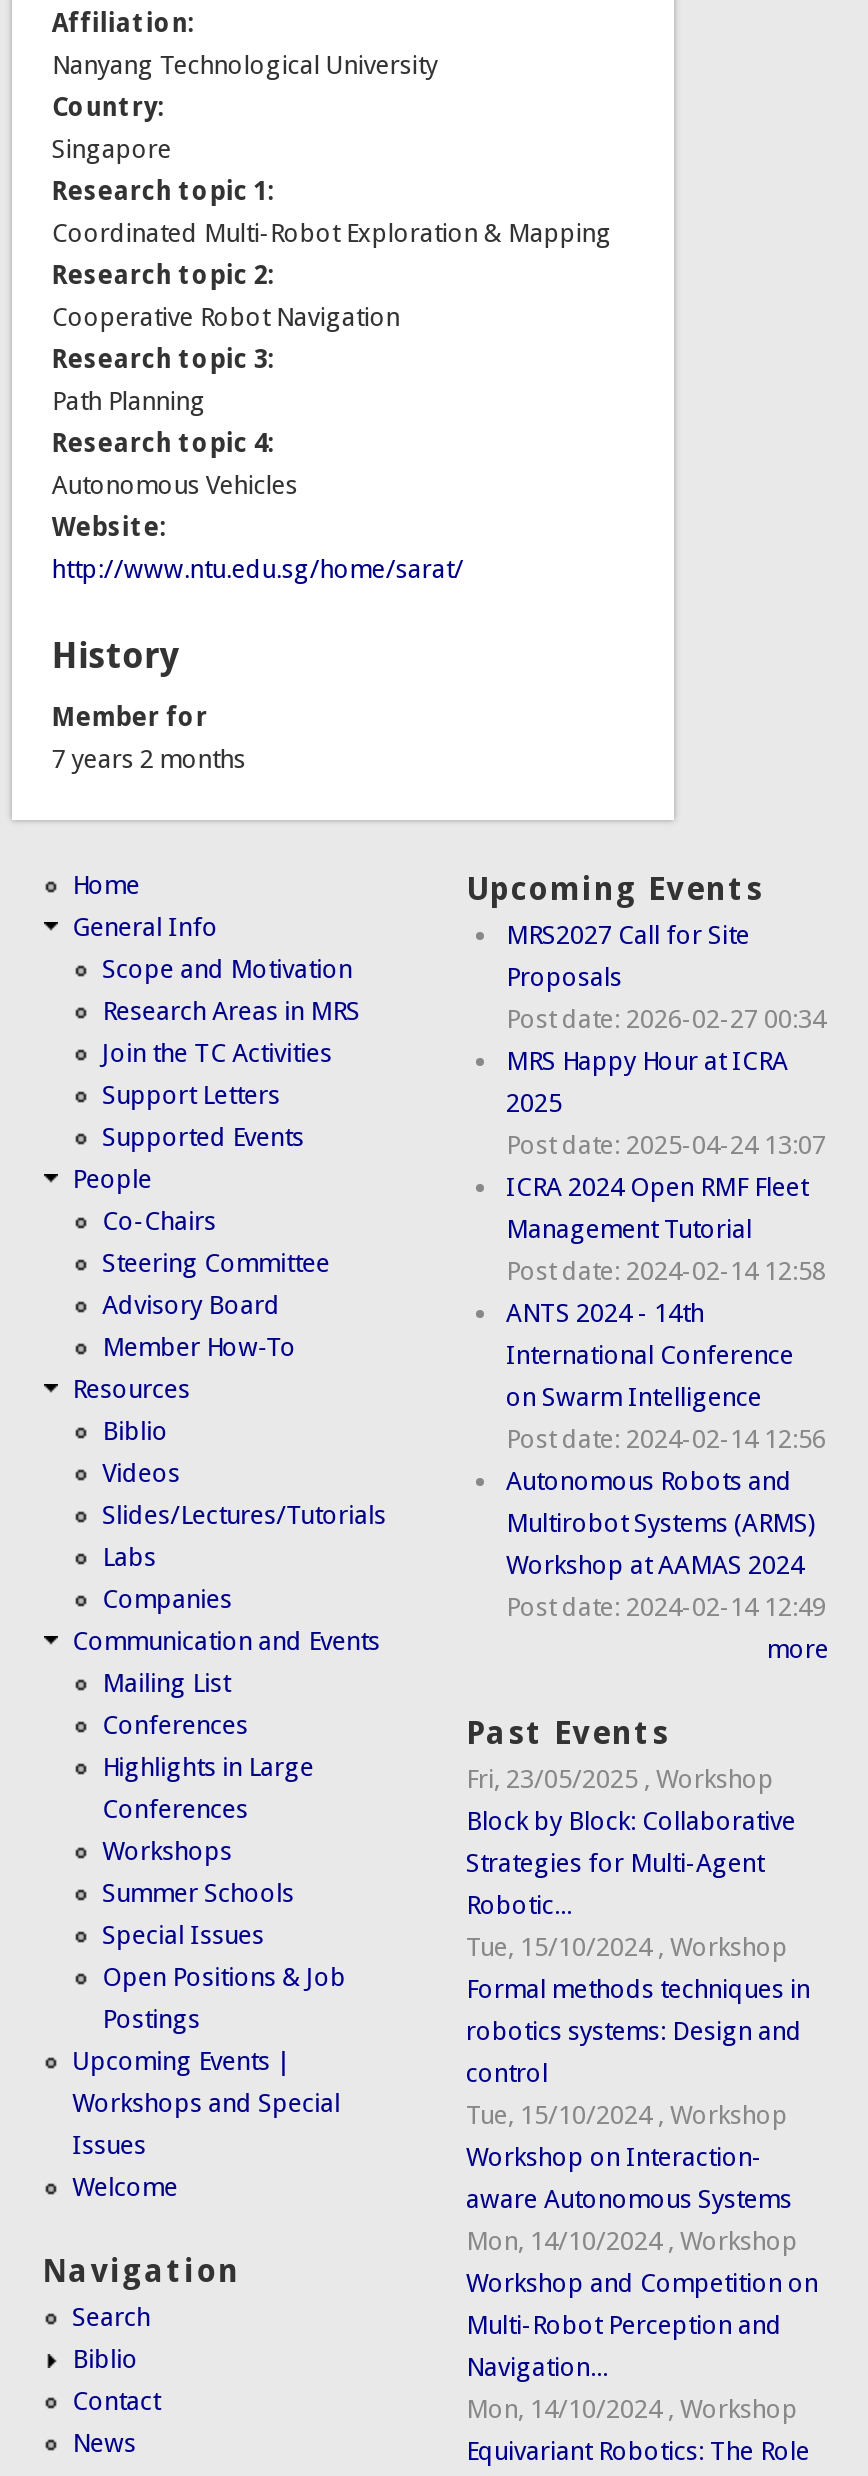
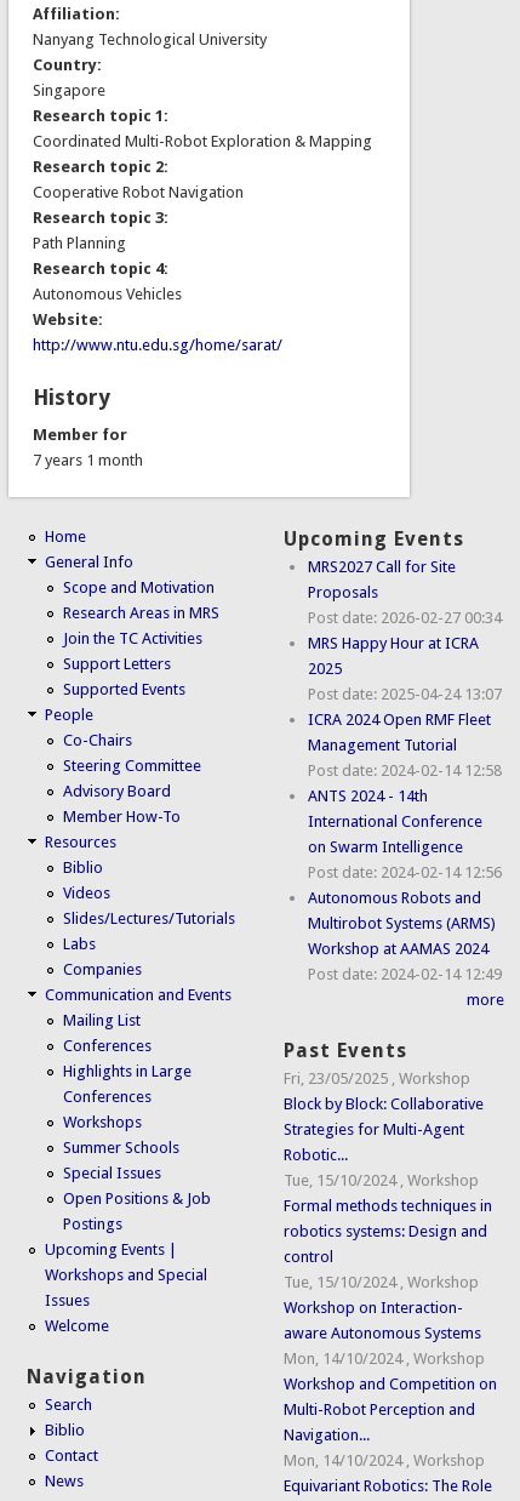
- 7 years 2 months
+ 7 years 1 month
